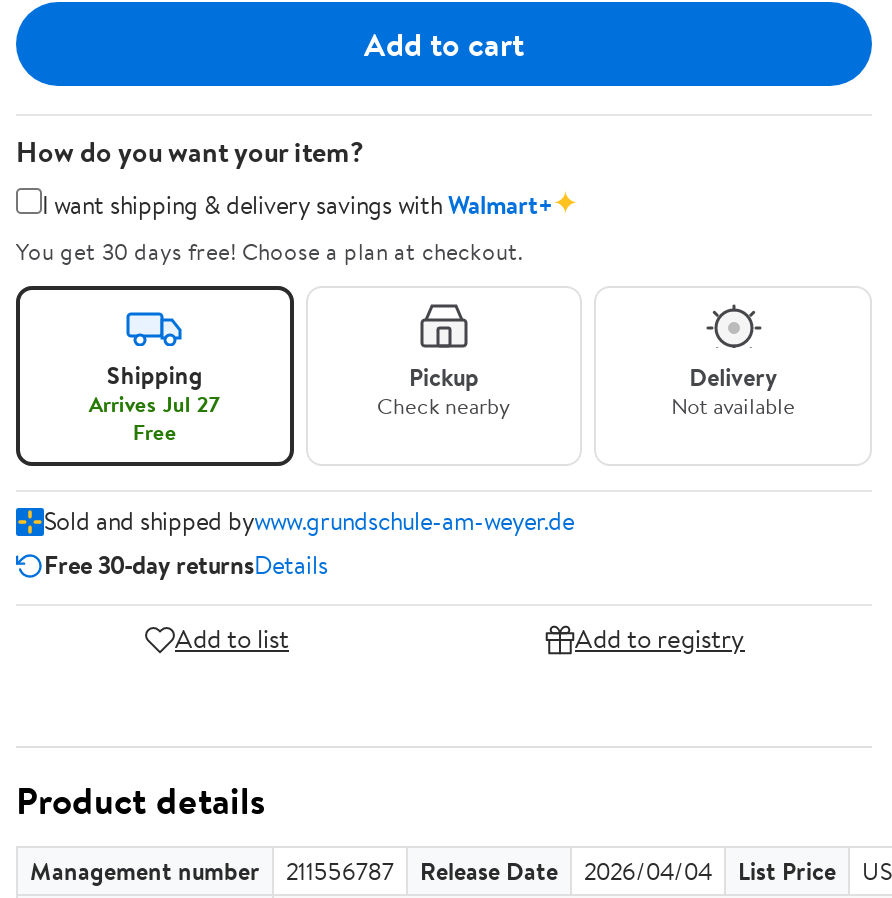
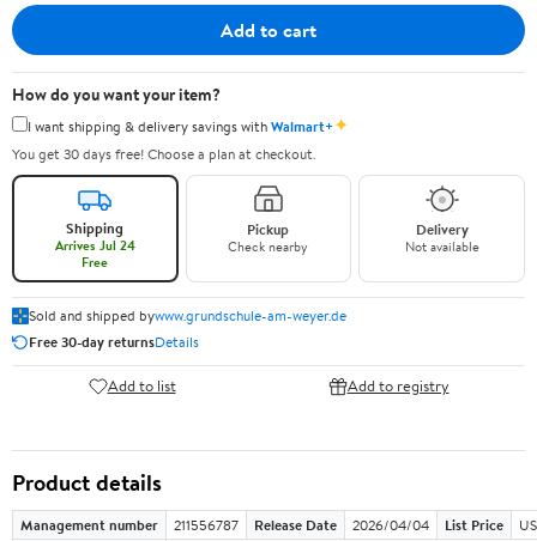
- Arrives Jul 27
+ Arrives Jul 24
